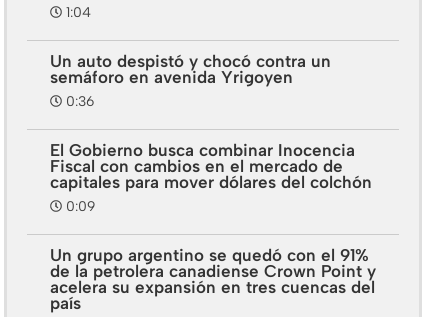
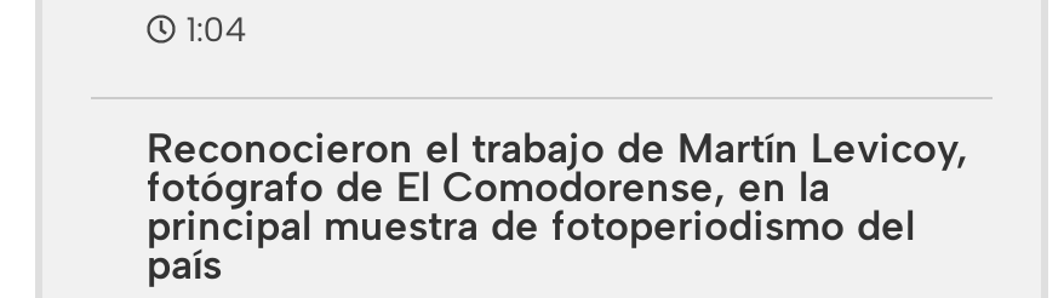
- Un auto despistó y chocó contra un
- semáforo en avenida Yrigoyen
- 0:36
- El Gobierno busca combinar Inocencia
- Fiscal con cambios en el mercado de
- capitales para mover dólares del colchón
- 0:09
- Un grupo argentino se quedó con el 91%
- de la petrolera canadiense Crown Point y
- acelera su expansión en tres cuencas del
+ Reconocieron el trabajo de Martín Levicoy,
+ fotógrafo de El Comodorense, en la
+ principal muestra de fotoperiodismo del
